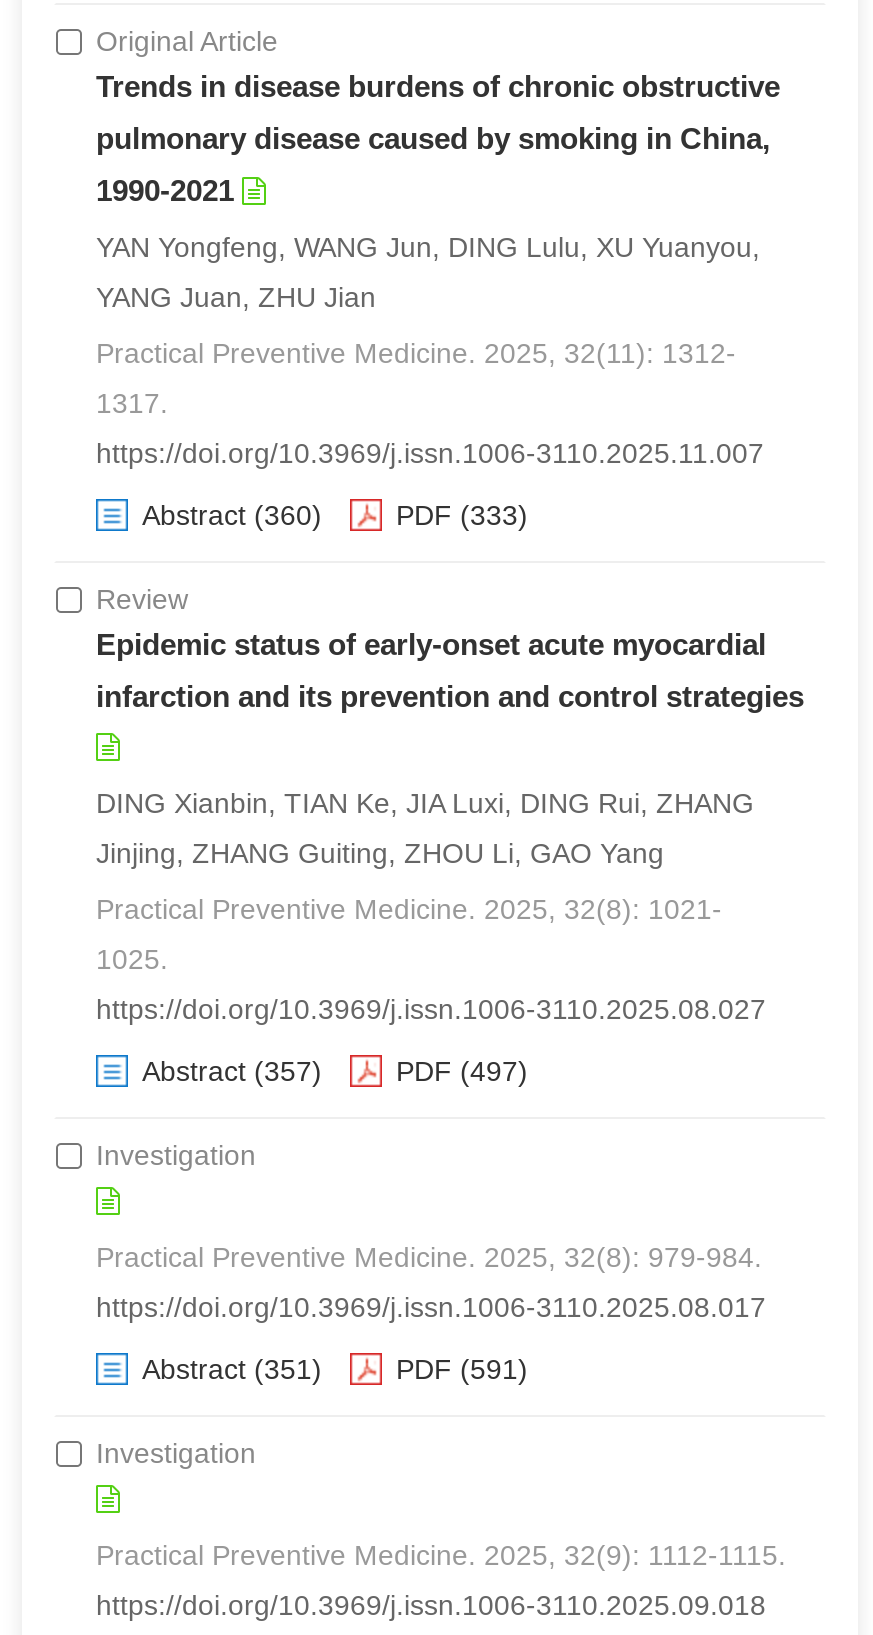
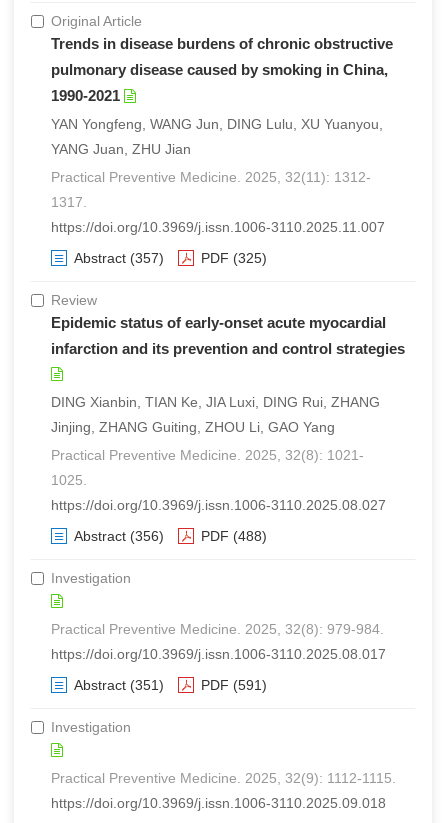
- Abstract (360)
+ Abstract (357)

- PDF (333)
+ PDF (325)

- Abstract (357)
+ Abstract (356)

- PDF (497)
+ PDF (488)
